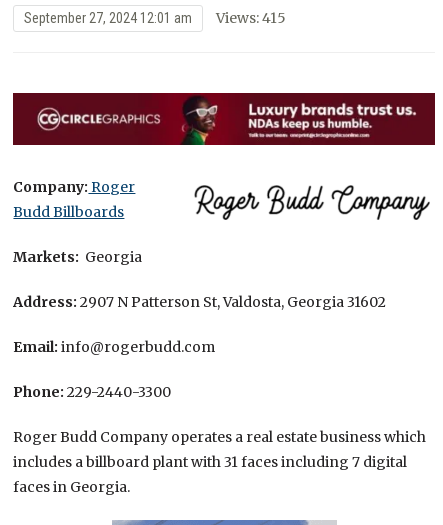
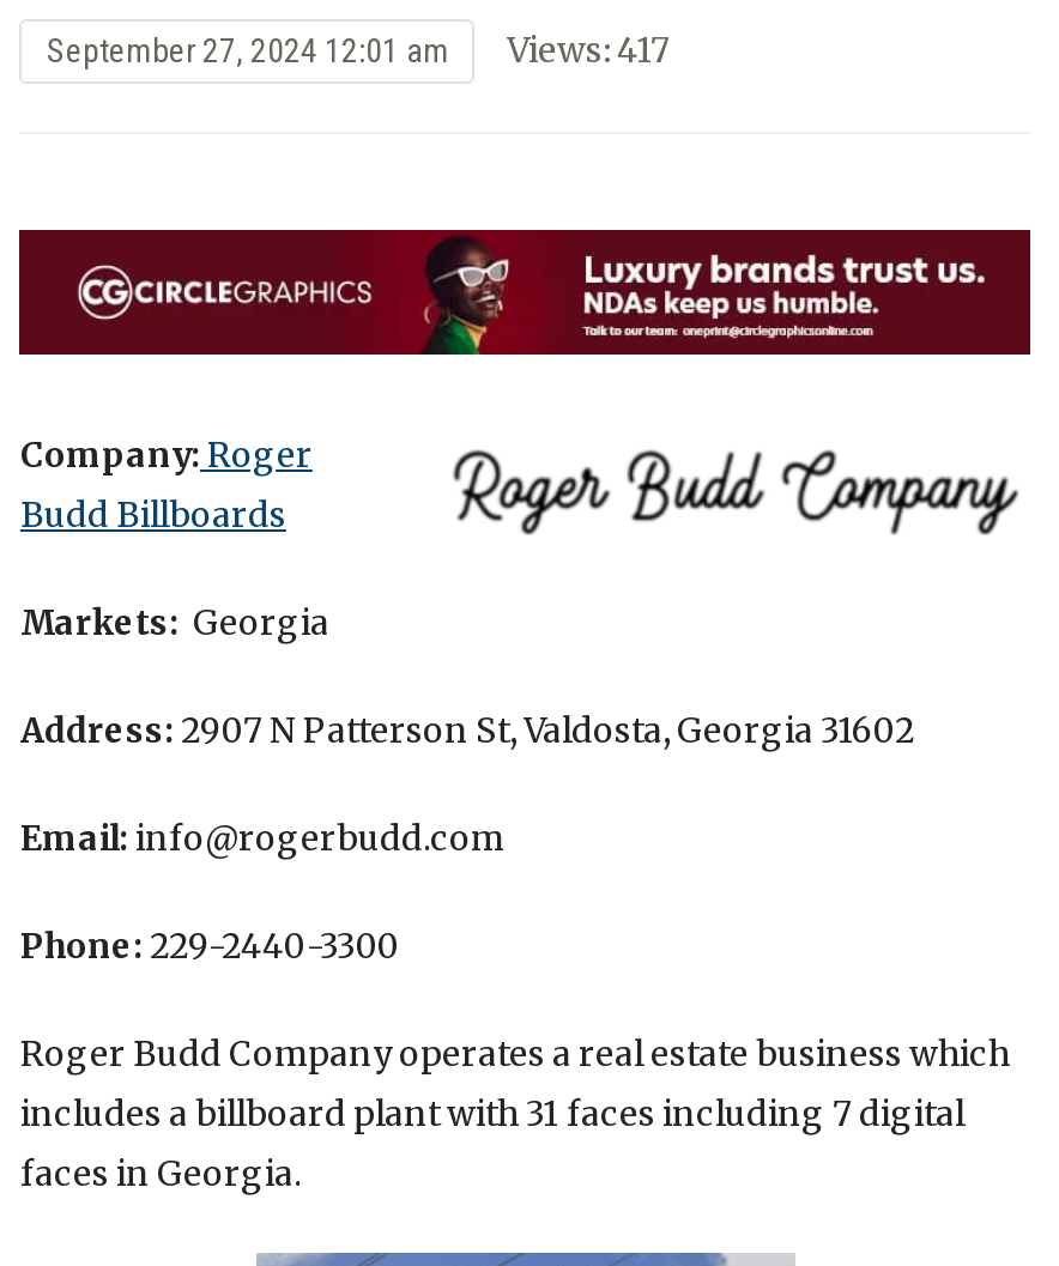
- September 27, 2024 12:01 am Views: 415
+ September 27, 2024 12:01 am Views: 417
